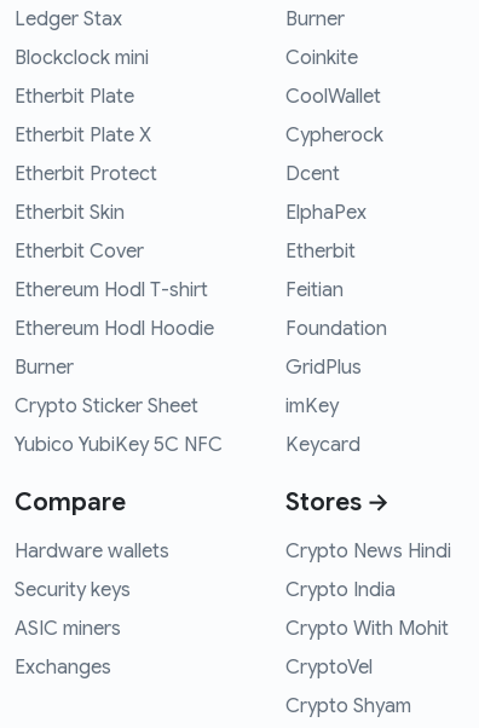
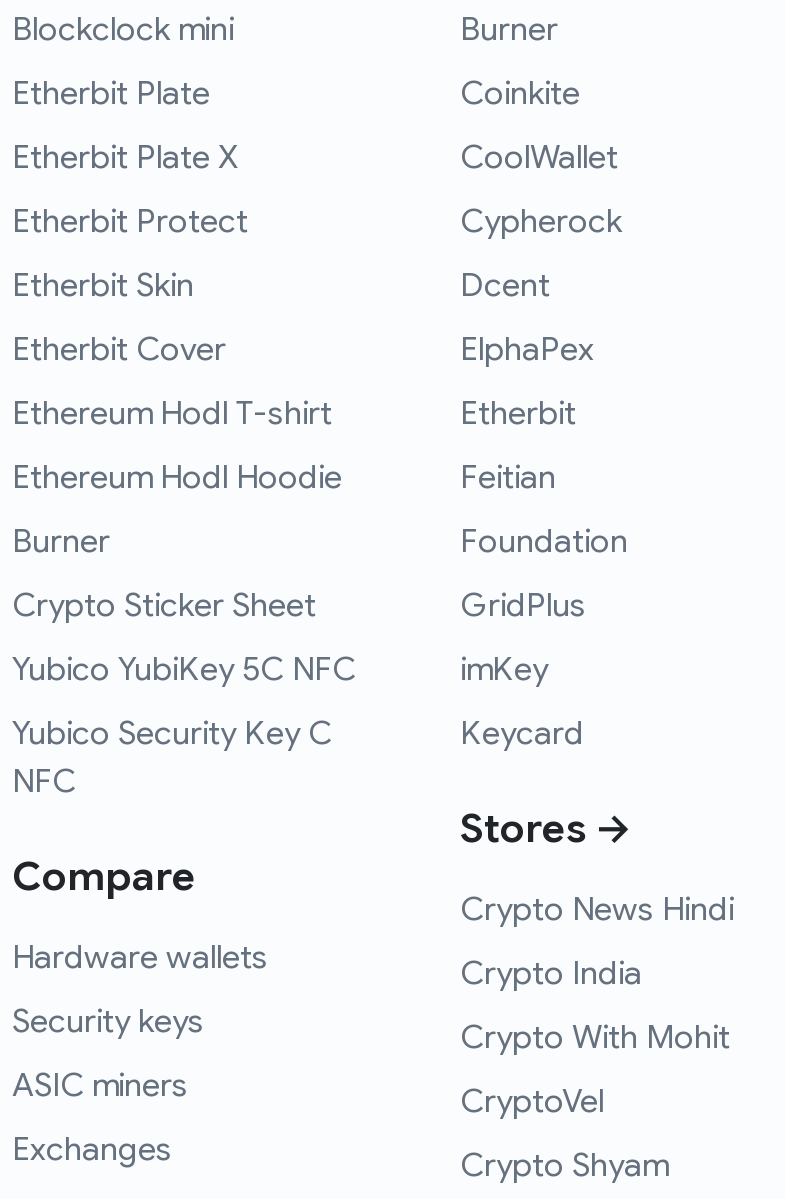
- Ledger Stax

moved up: Blockclock mini | Etherbit Plate | Etherbit Plate X | ... | Crypto Sticker Sheet | Yubico YubiKey 5C NFC

+ Yubico Security Key C
+ NFC

moved down: Compare | Hardware wallets | Security keys | ASIC miners | Exchanges
